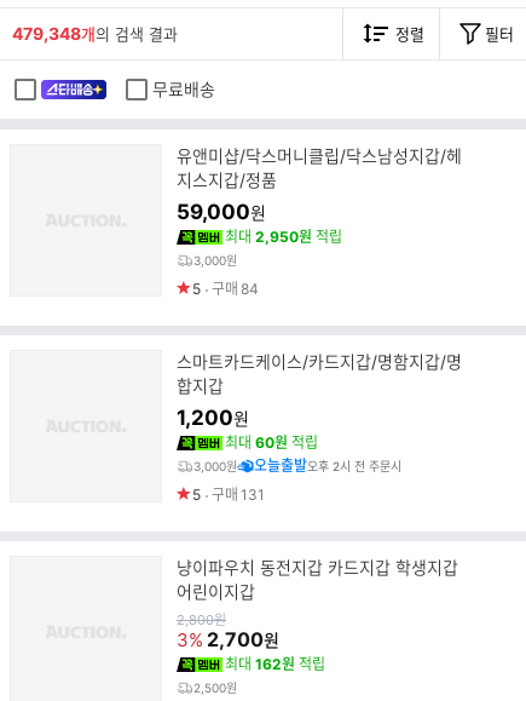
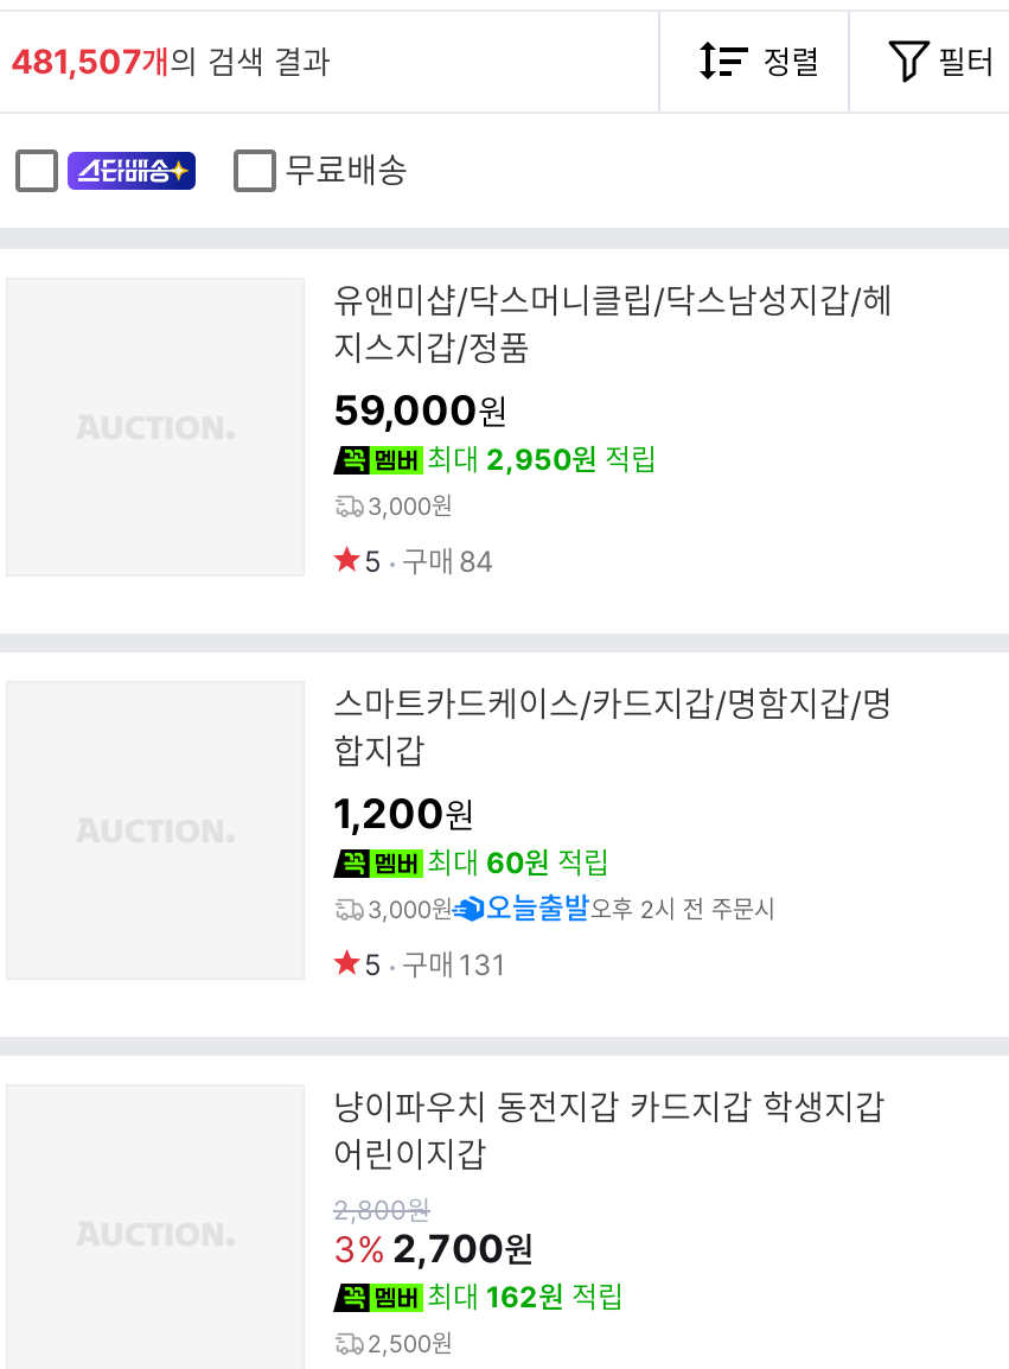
- 479,348개의 검색 결과
+ 481,507개의 검색 결과
